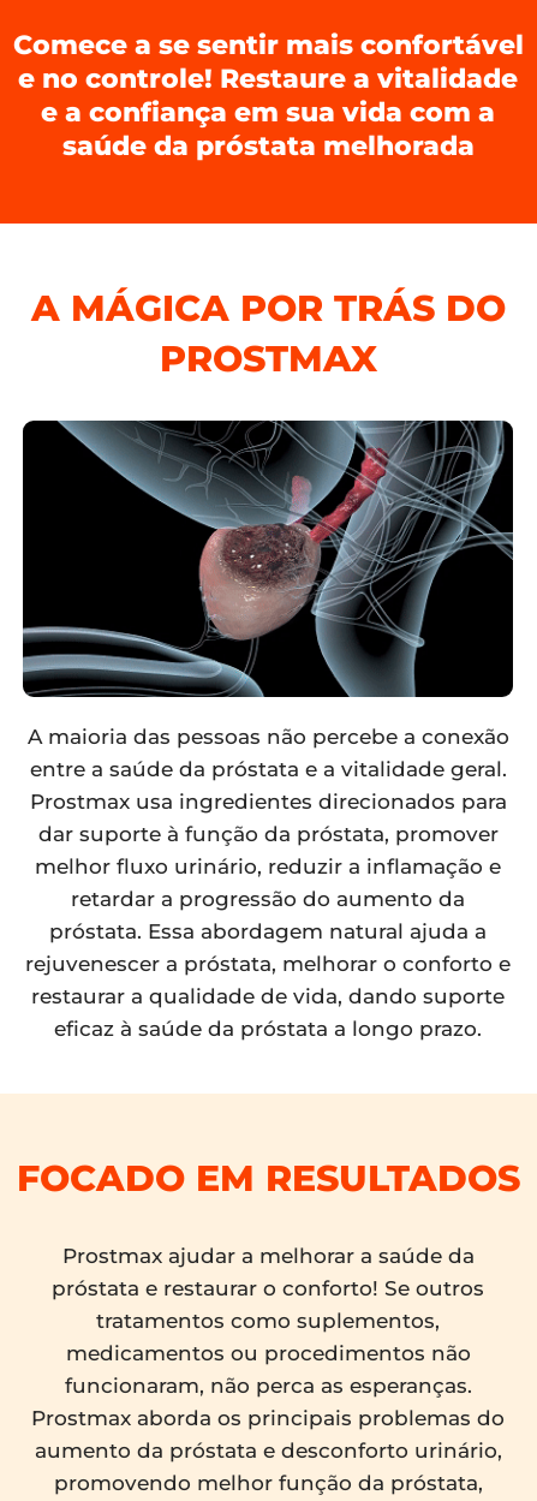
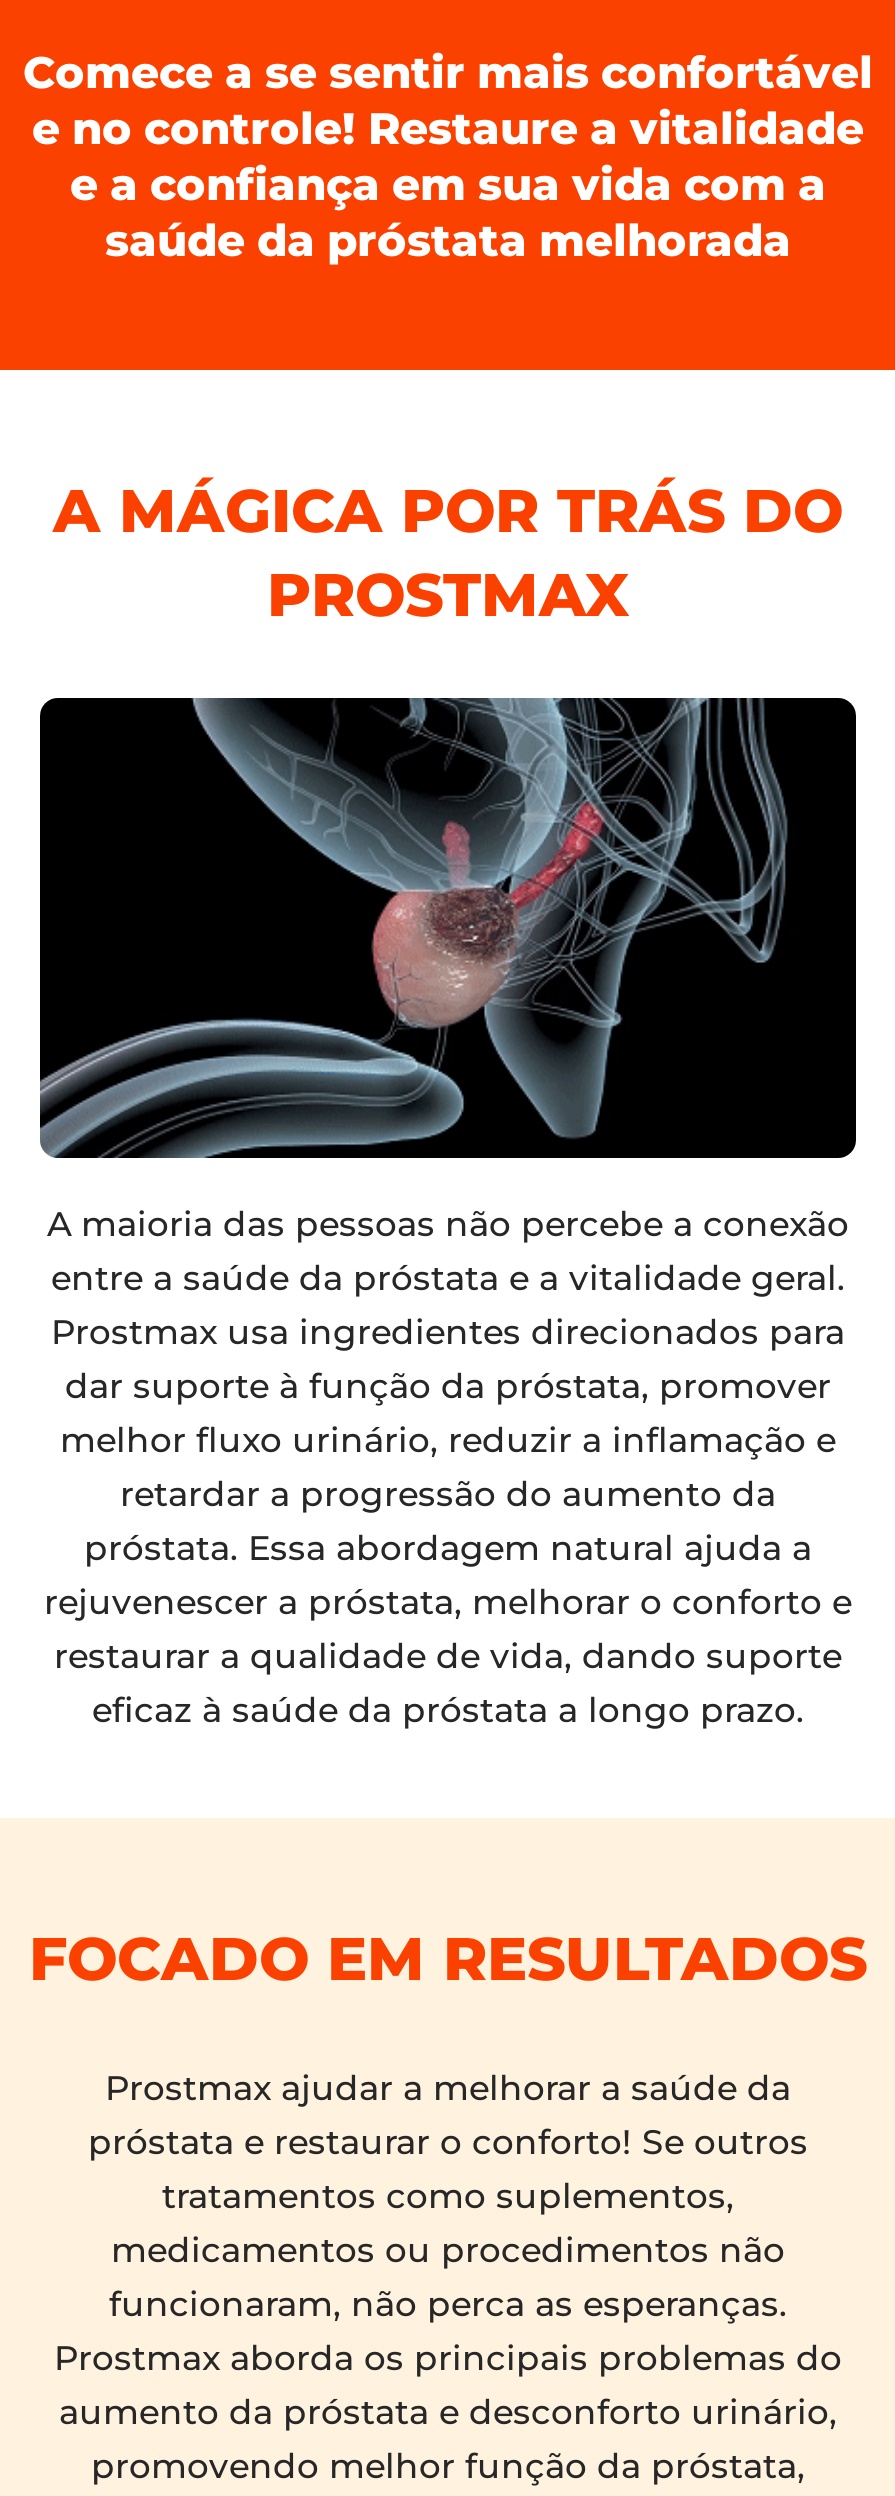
- [image]
+ [image]
